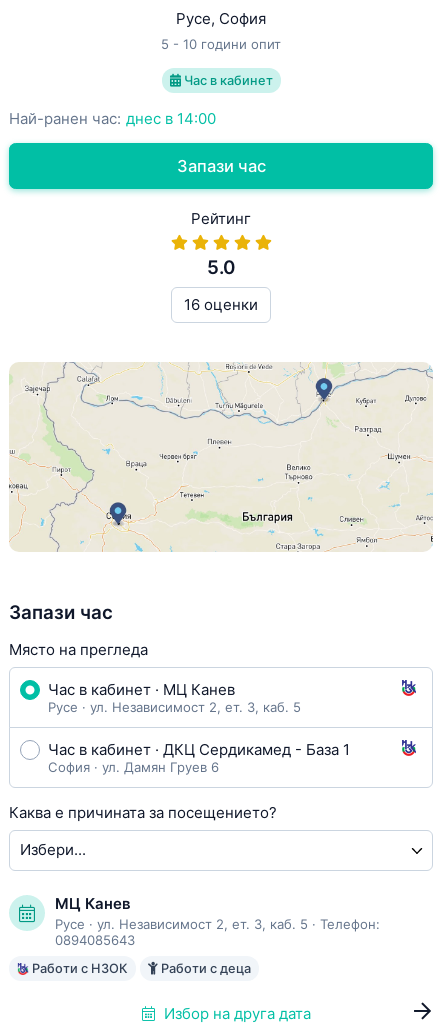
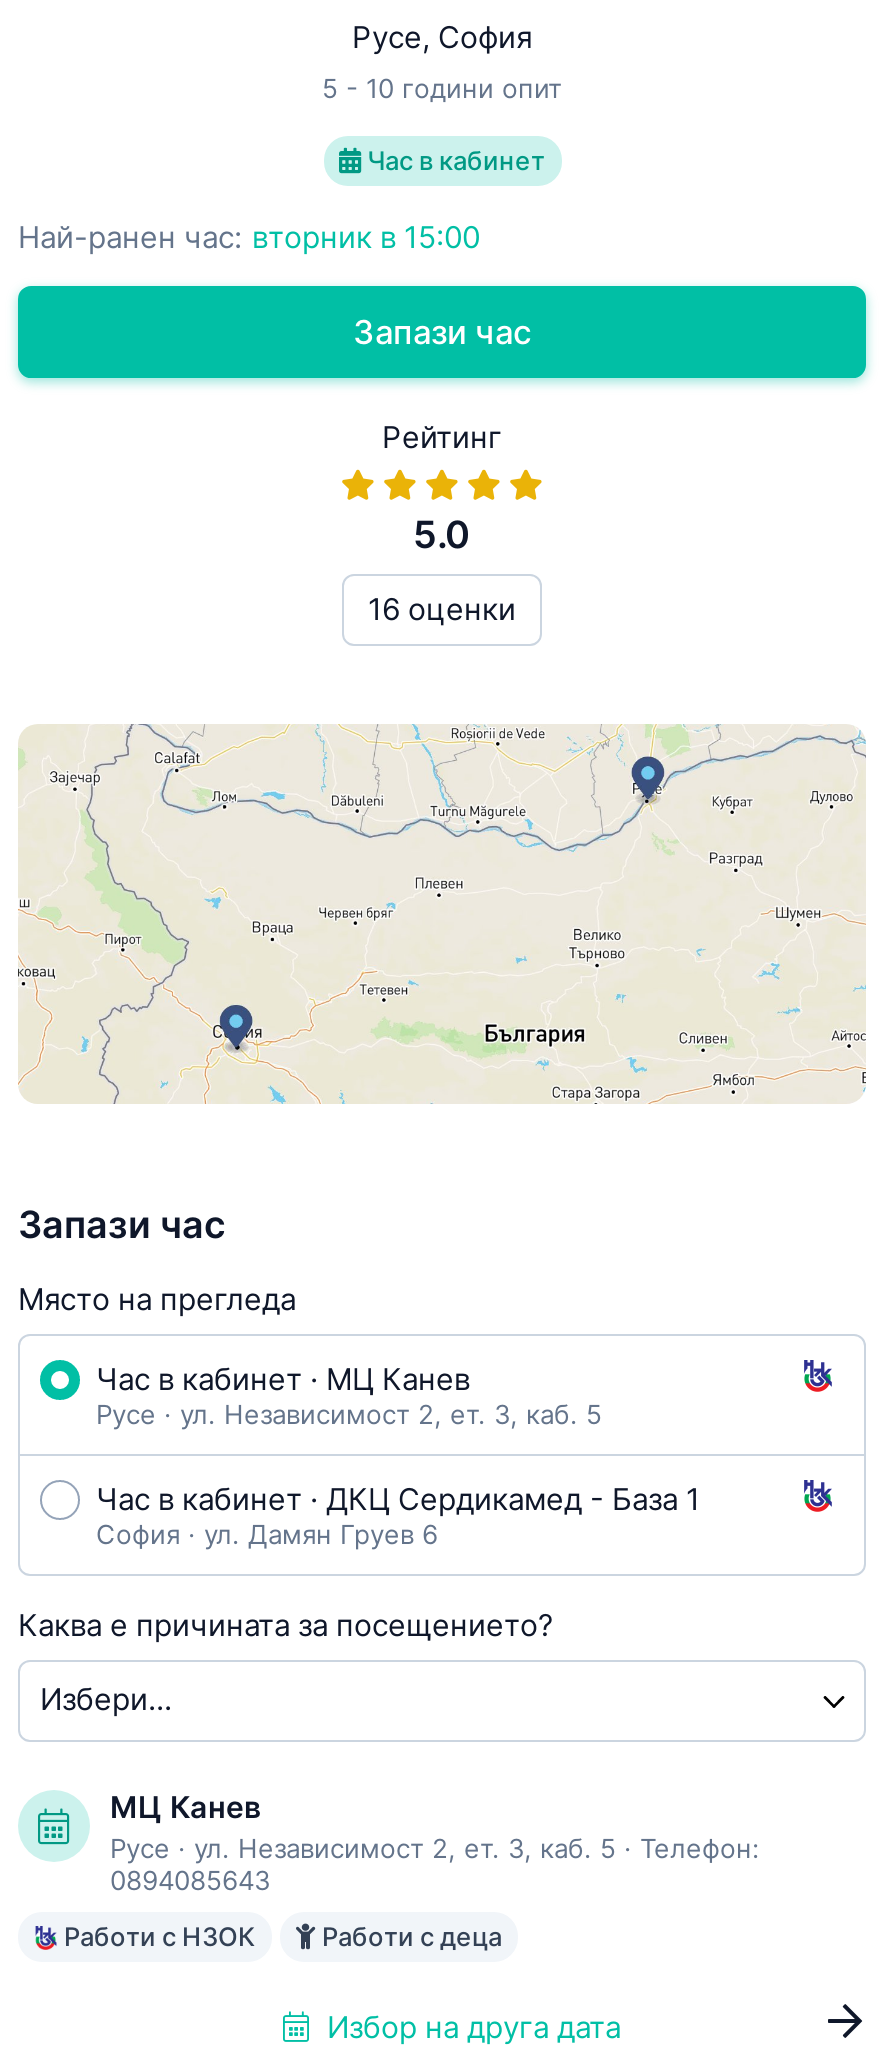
- Най-ранен час: днес в 14:00
+ Най-ранен час: вторник в 15:00
